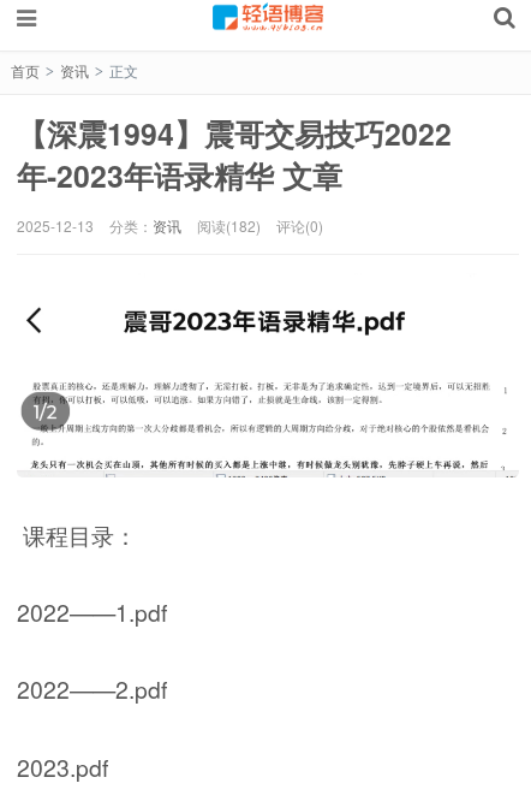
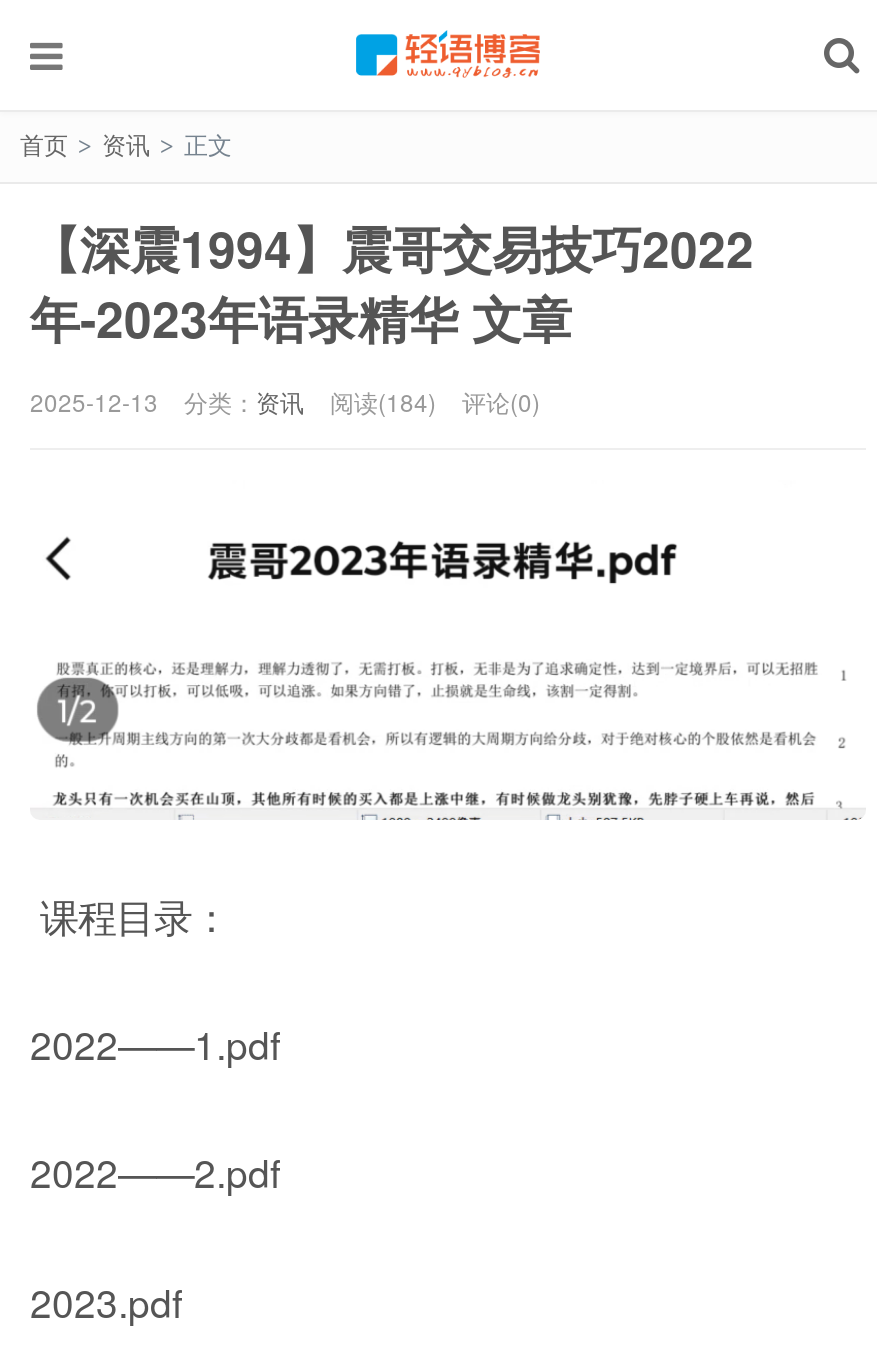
- 2025-12-13 分类：资讯 阅读(182) 评论(0)
+ 2025-12-13 分类：资讯 阅读(184) 评论(0)
